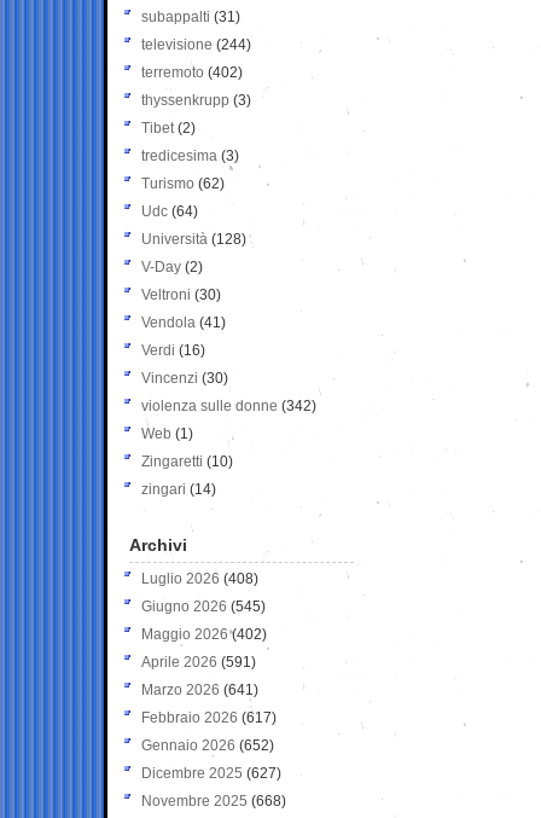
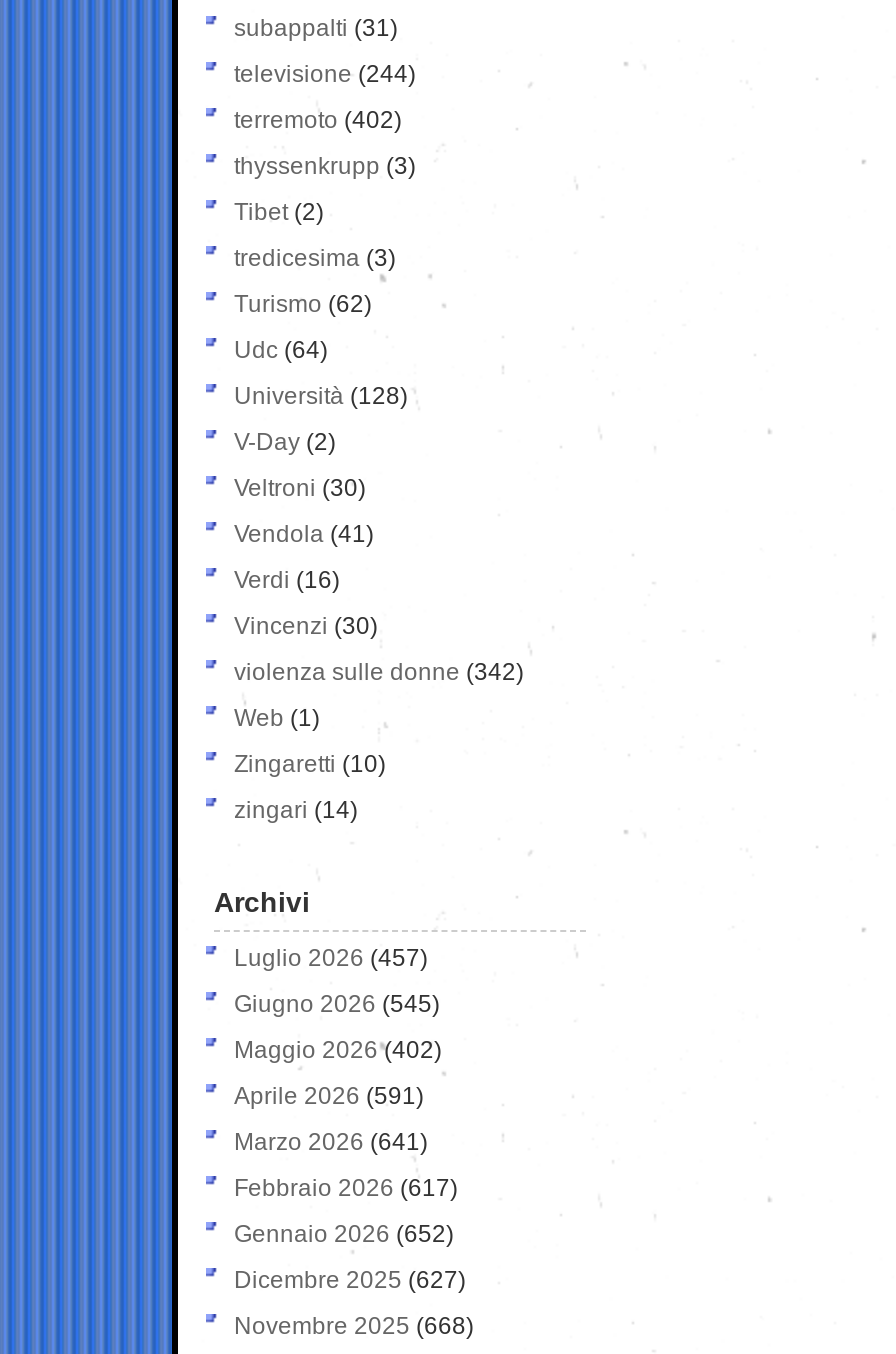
- Luglio 2026 (408)
+ Luglio 2026 (457)
